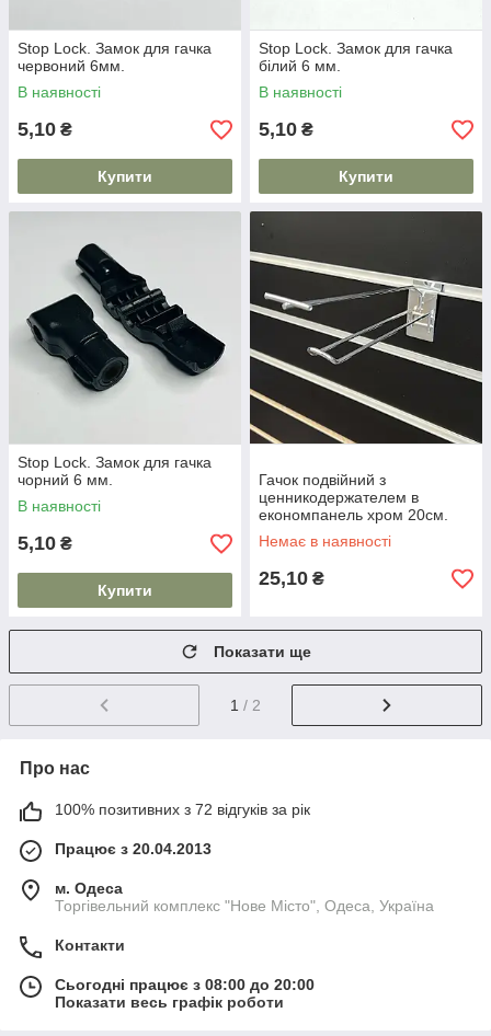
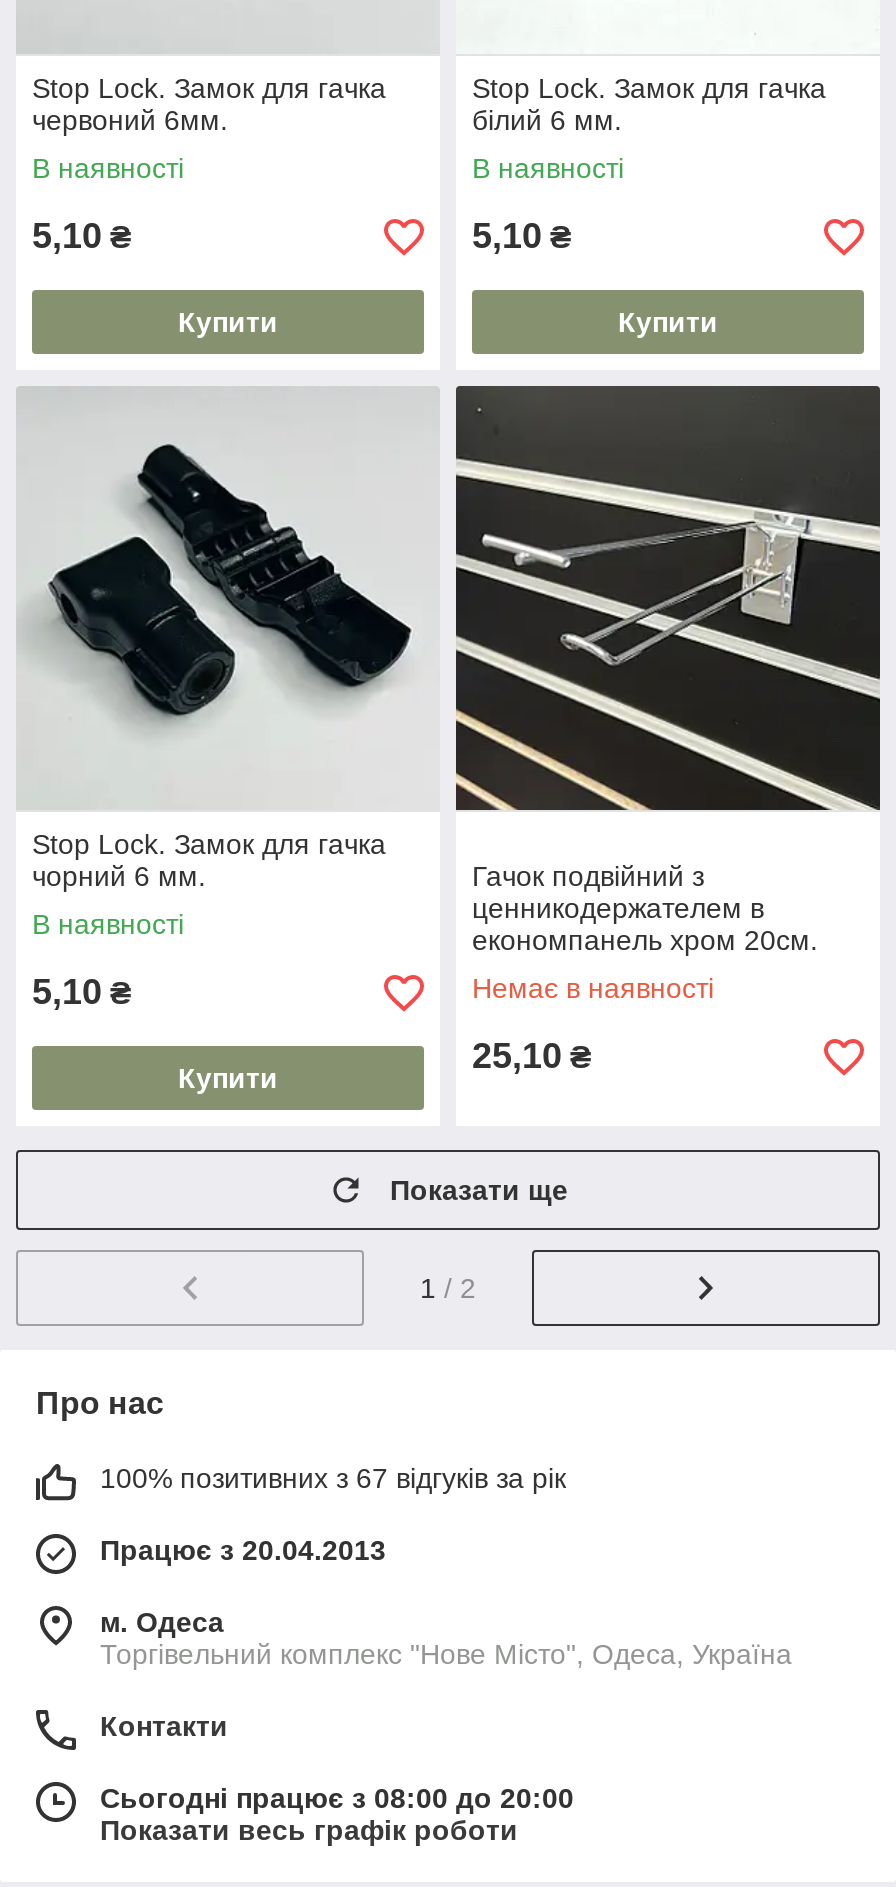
- 100% позитивних з 72 відгуків за рік
+ 100% позитивних з 67 відгуків за рік
